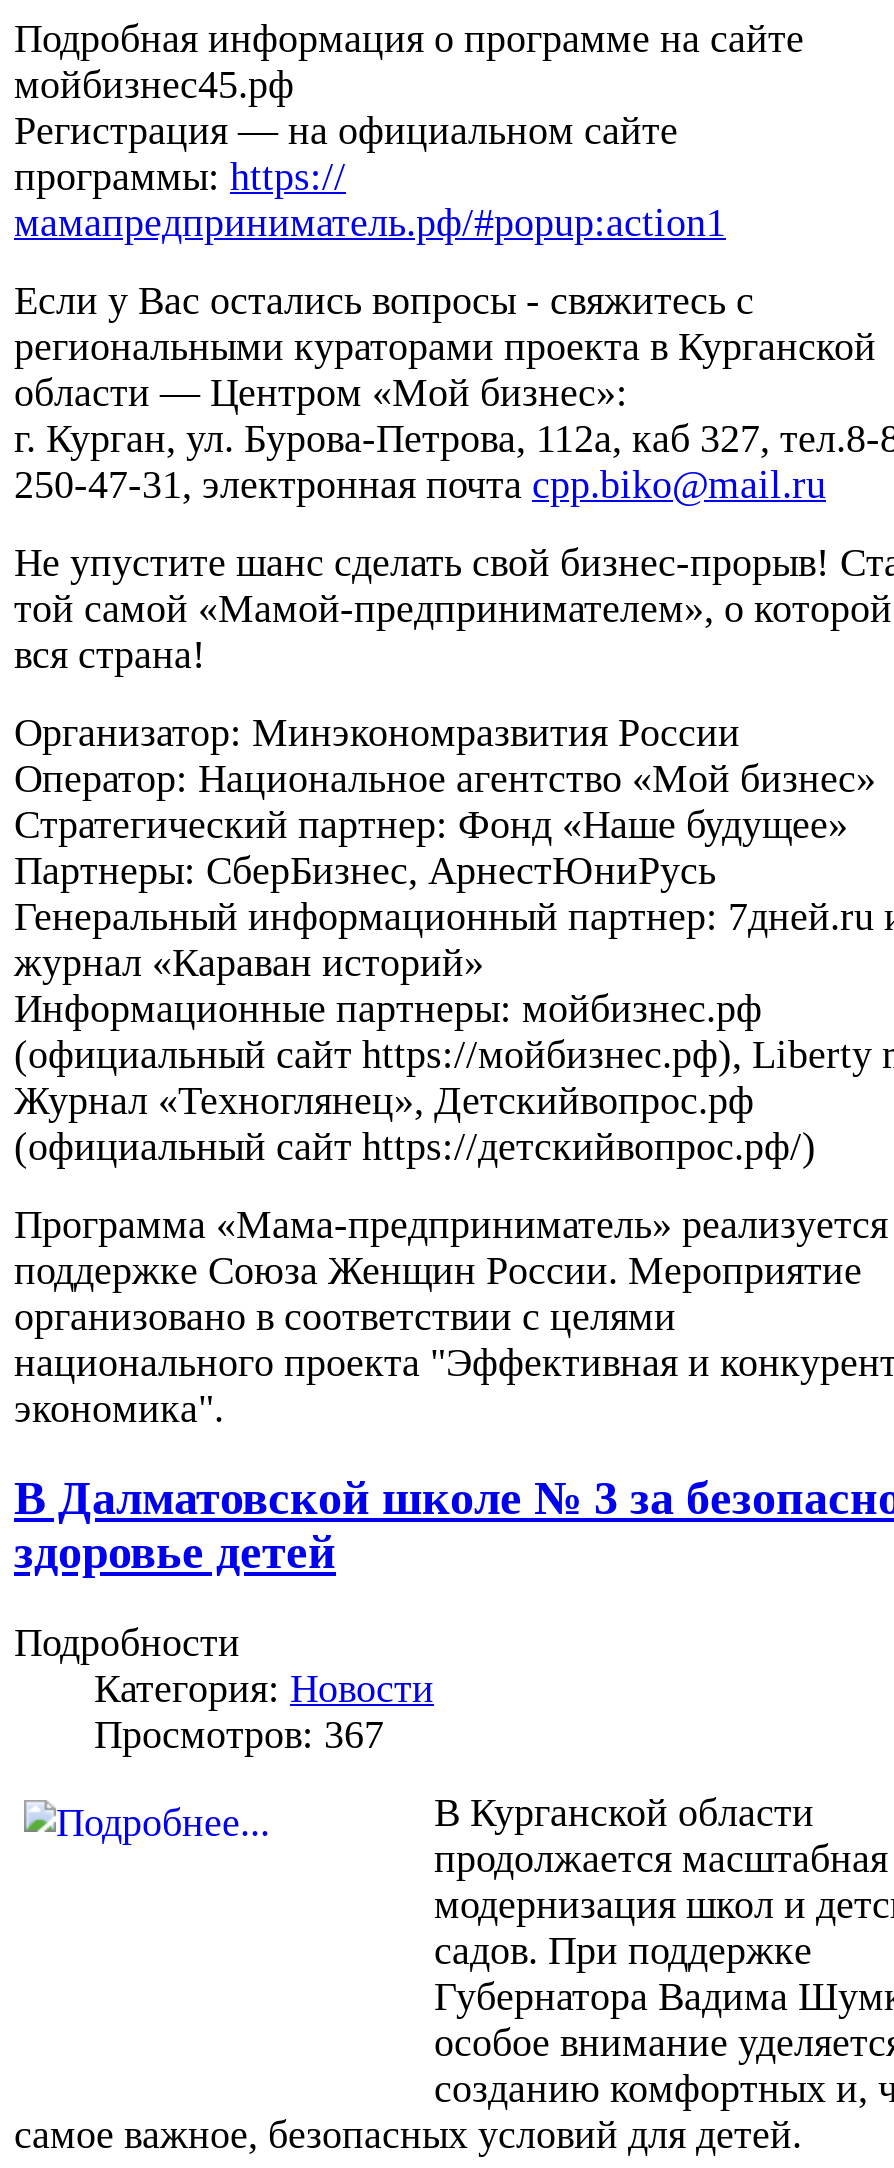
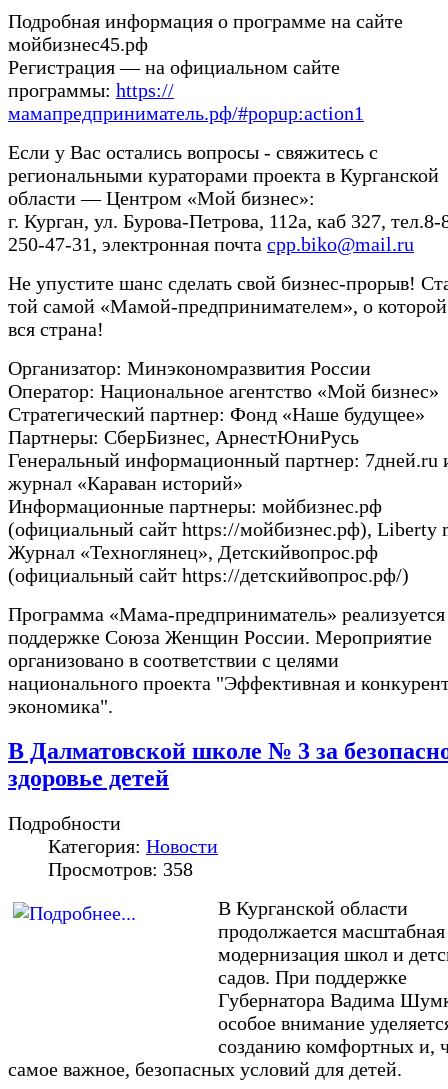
- Просмотров: 367
+ Просмотров: 358
